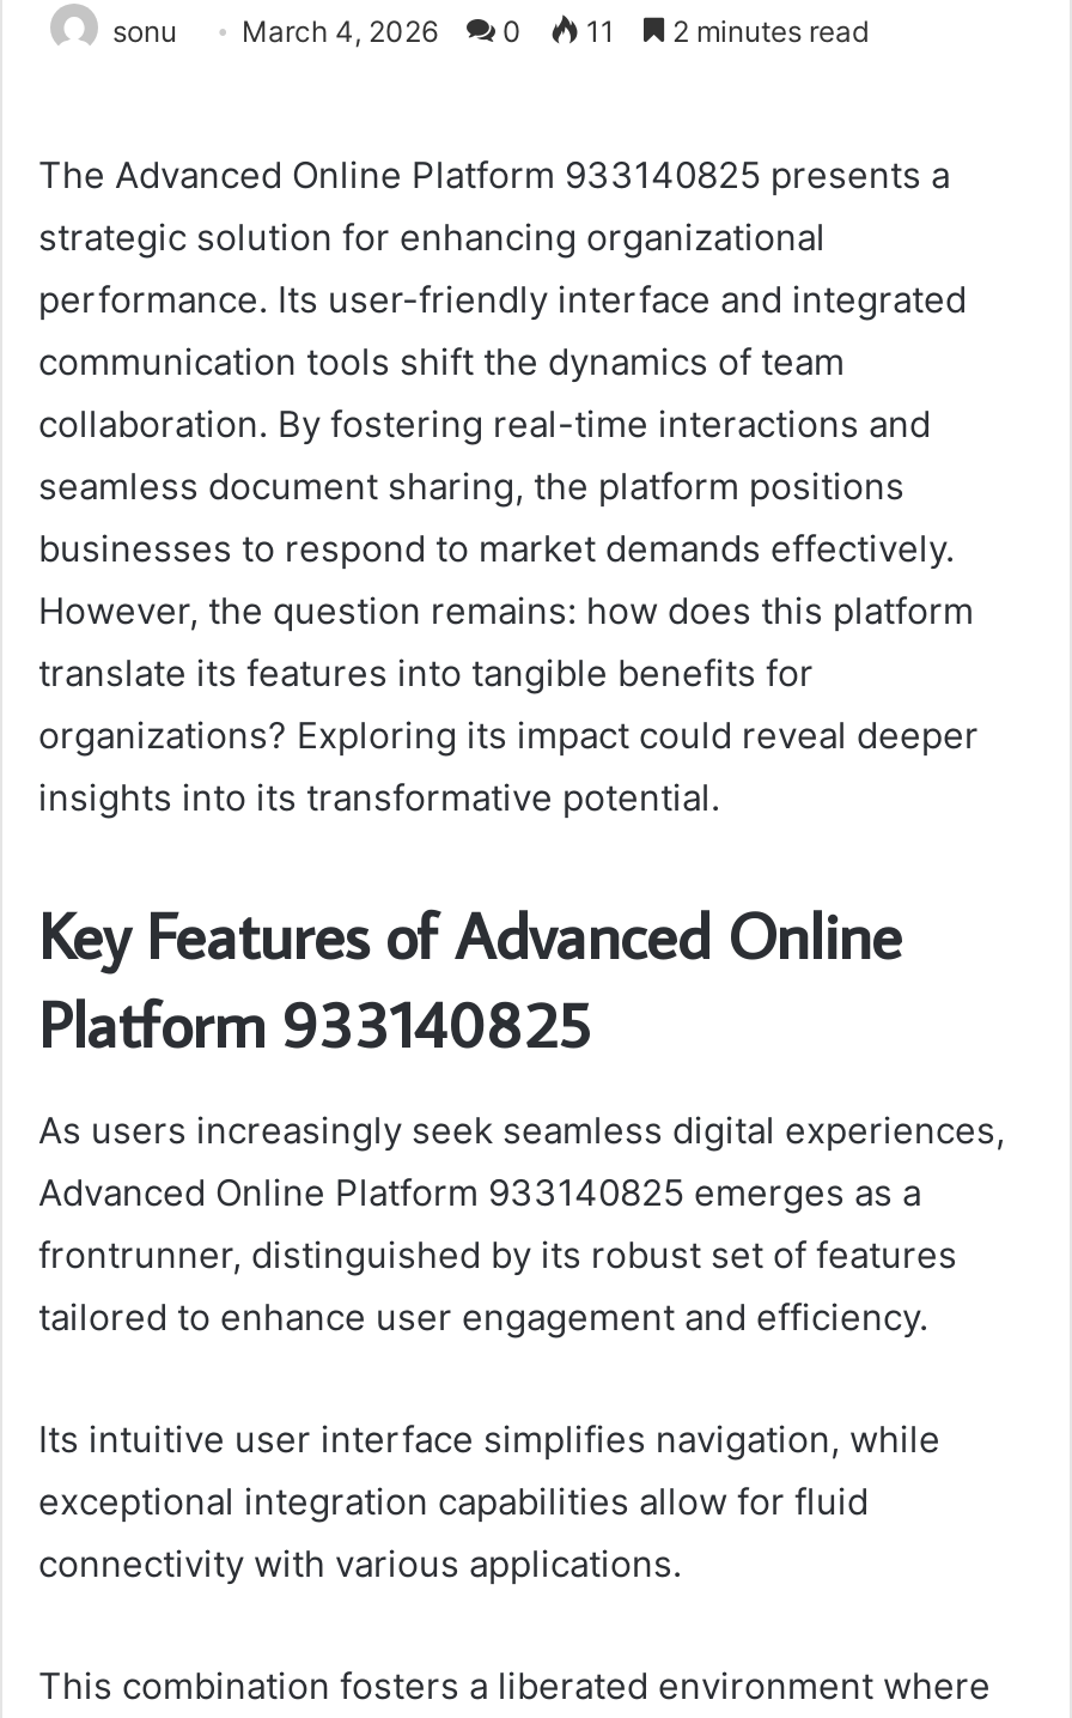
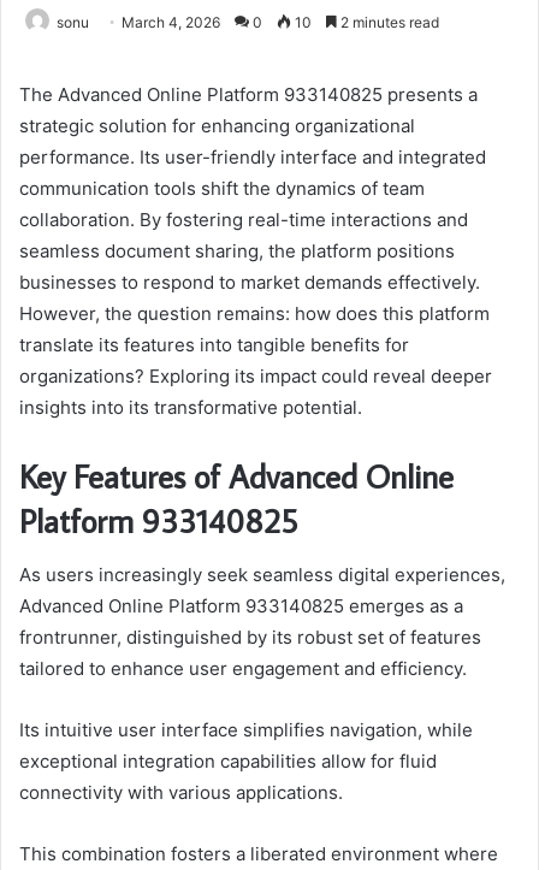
- sonu March 4, 2026 0 11 2 minutes read
+ sonu March 4, 2026 0 10 2 minutes read
